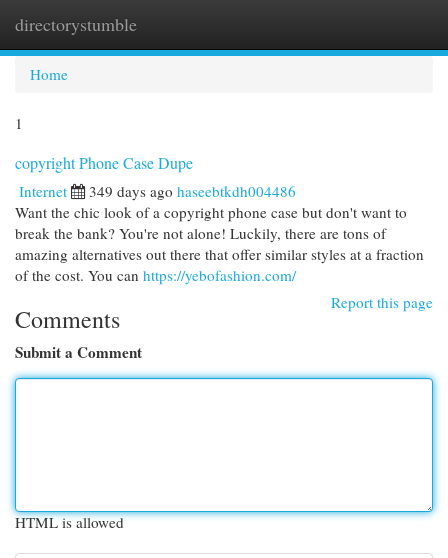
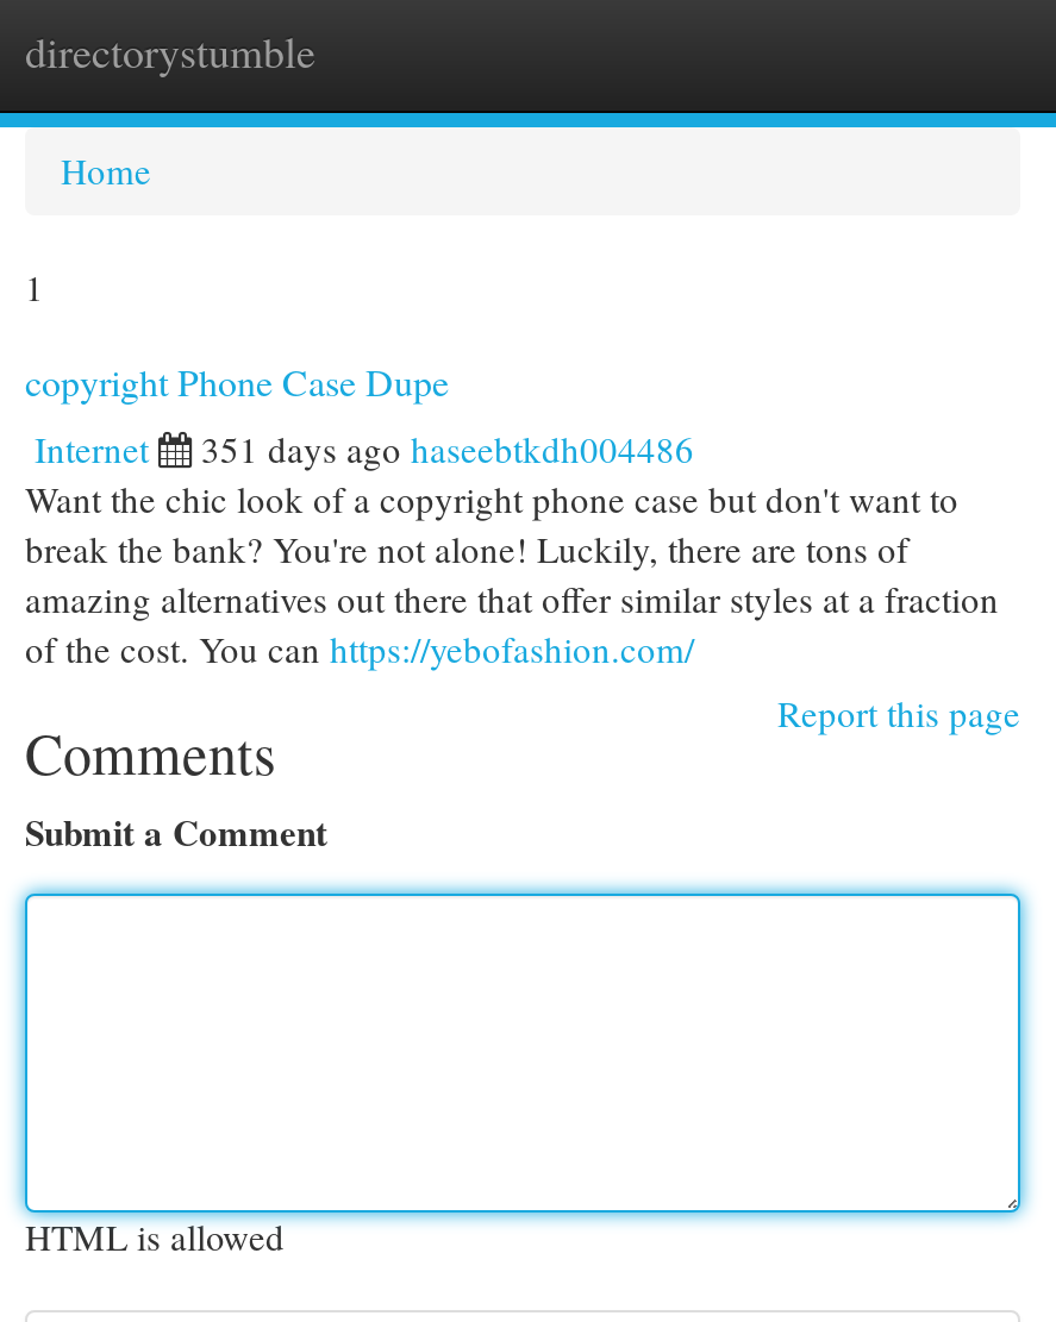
- 349 days ago haseebtkdh004486
+ 351 days ago haseebtkdh004486
